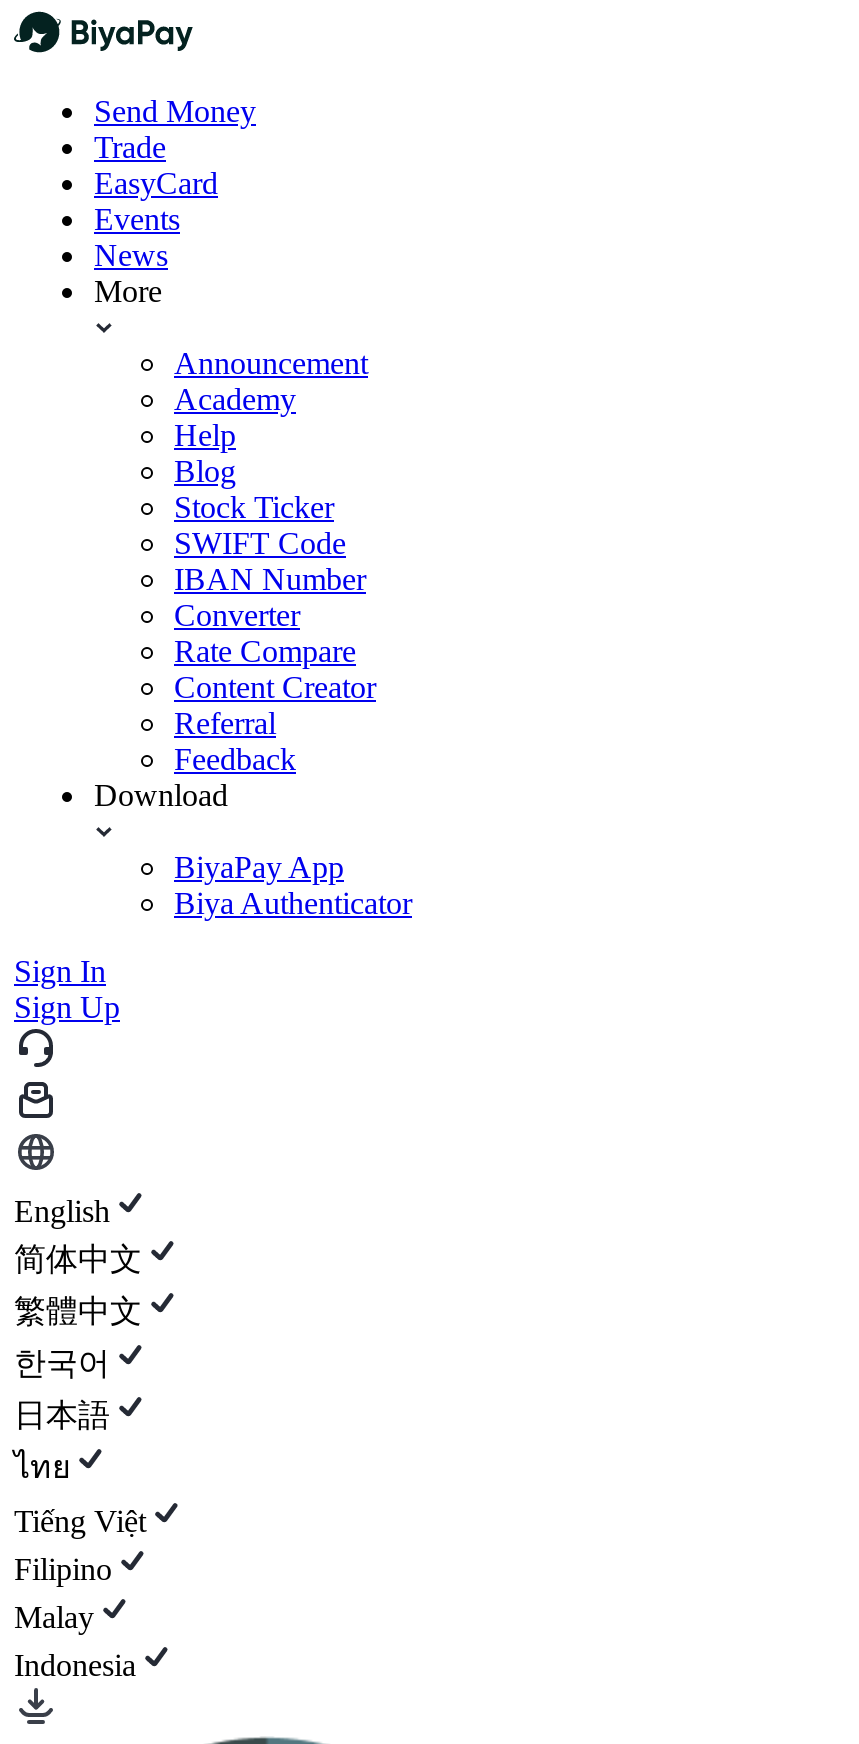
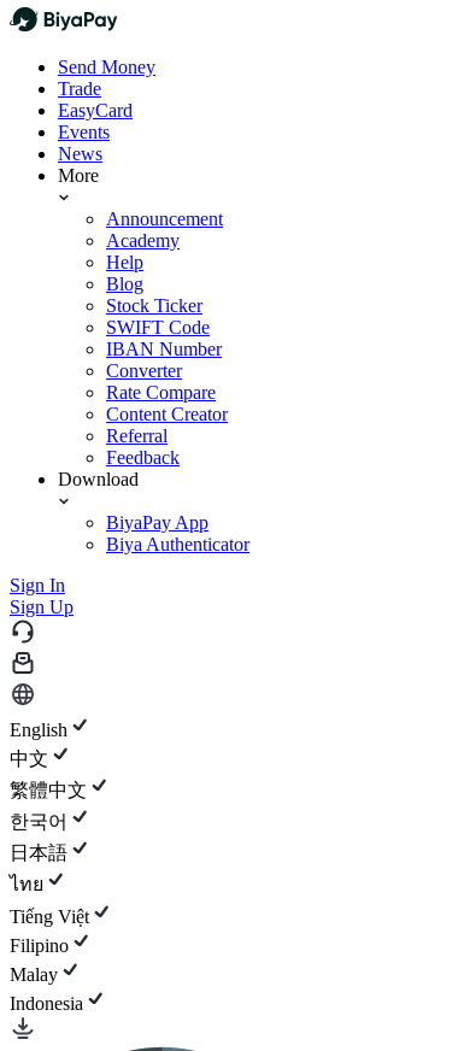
- 简体中文
+ 中文
